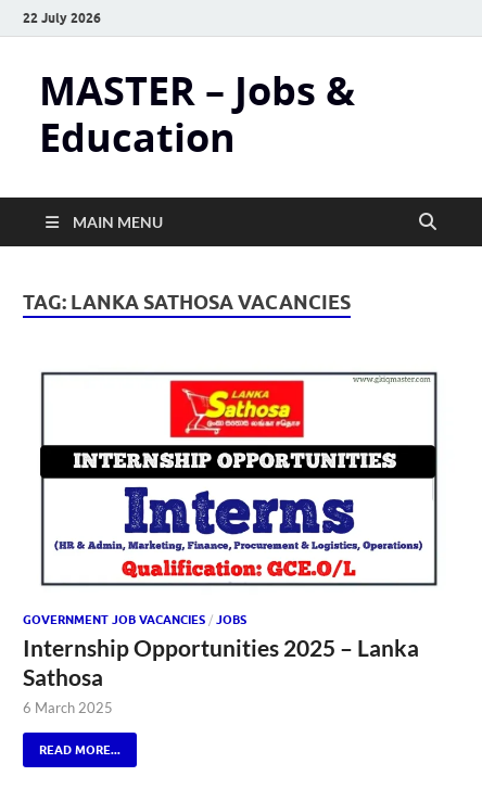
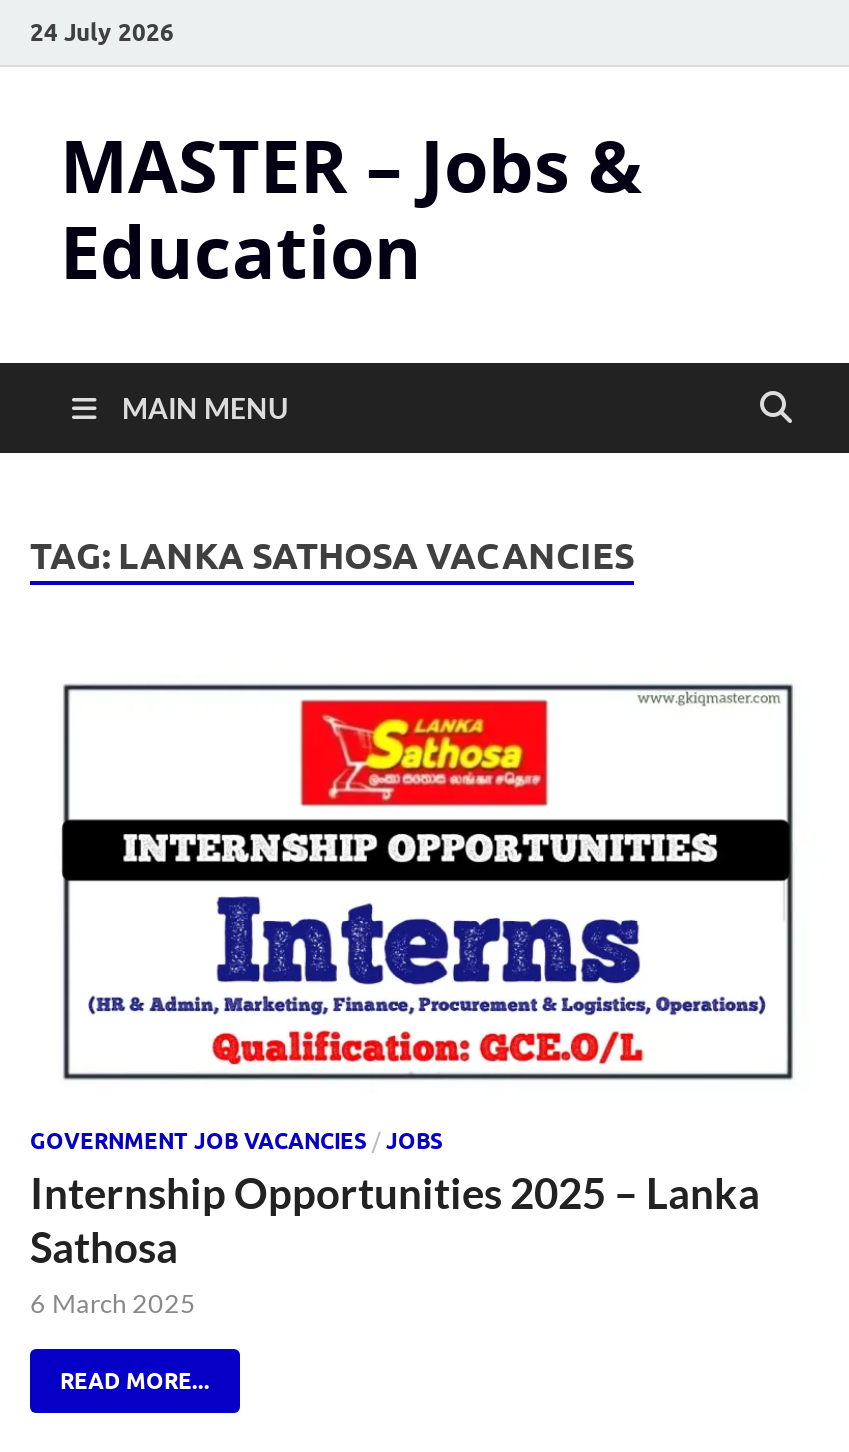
- 22 July 2026
+ 24 July 2026
